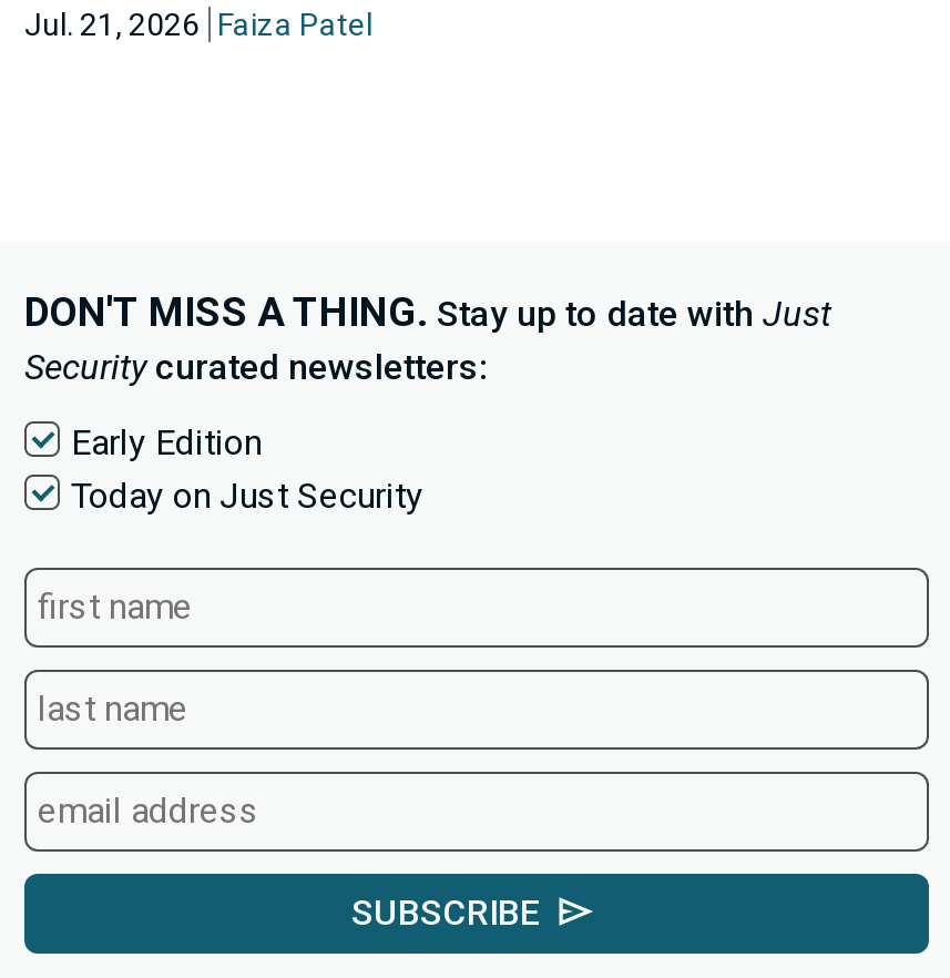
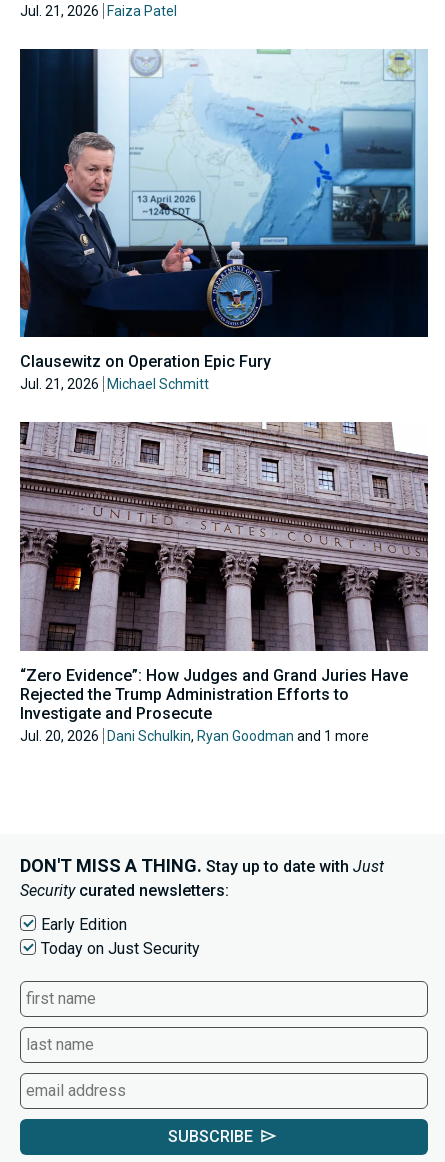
+ [image]
+ Clausewitz on Operation Epic Fury
+ Jul. 21, 2026 Michael Schmitt

+ [image]
+ “Zero Evidence”: How Judges and Grand Juries Have
+ Rejected the Trump Administration Efforts to
+ Investigate and Prosecute
+ Jul. 20, 2026 Dani Schulkin, Ryan Goodman and 1 more
